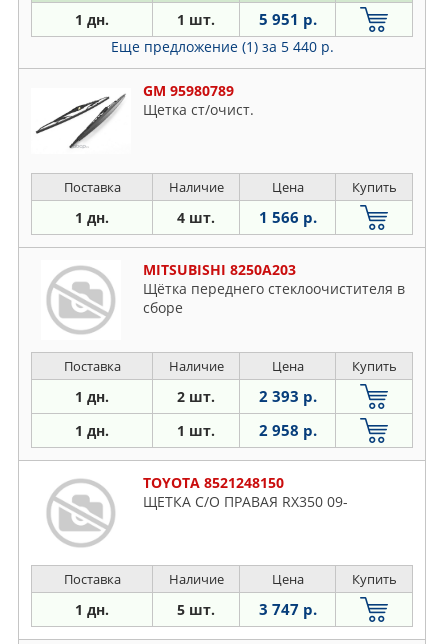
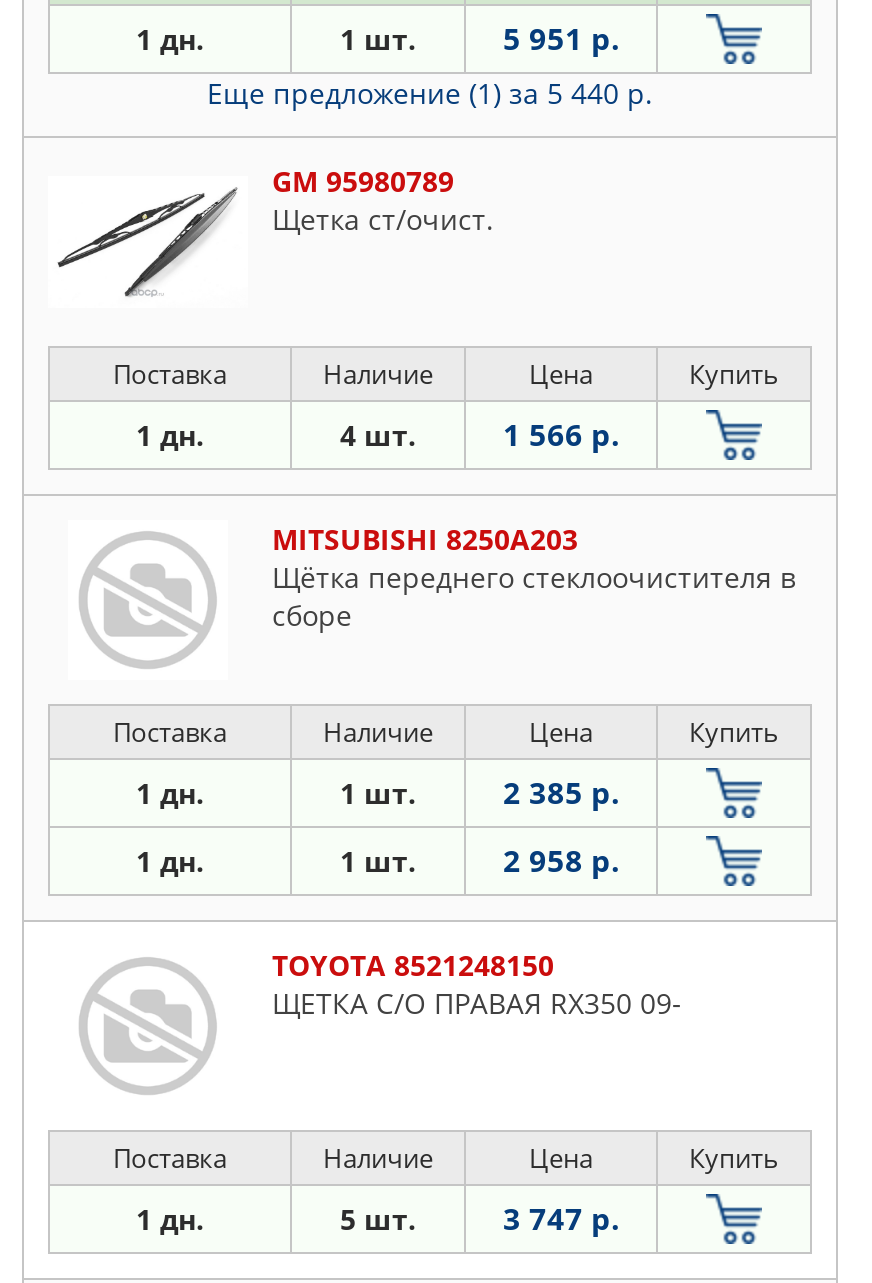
- 2 шт.
+ 1 шт.

- 2 393 р.
+ 2 385 р.
